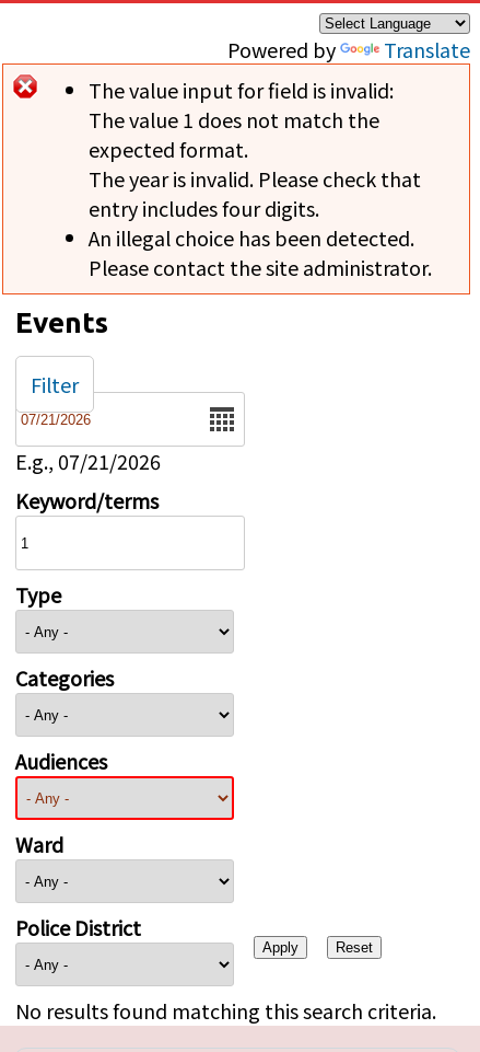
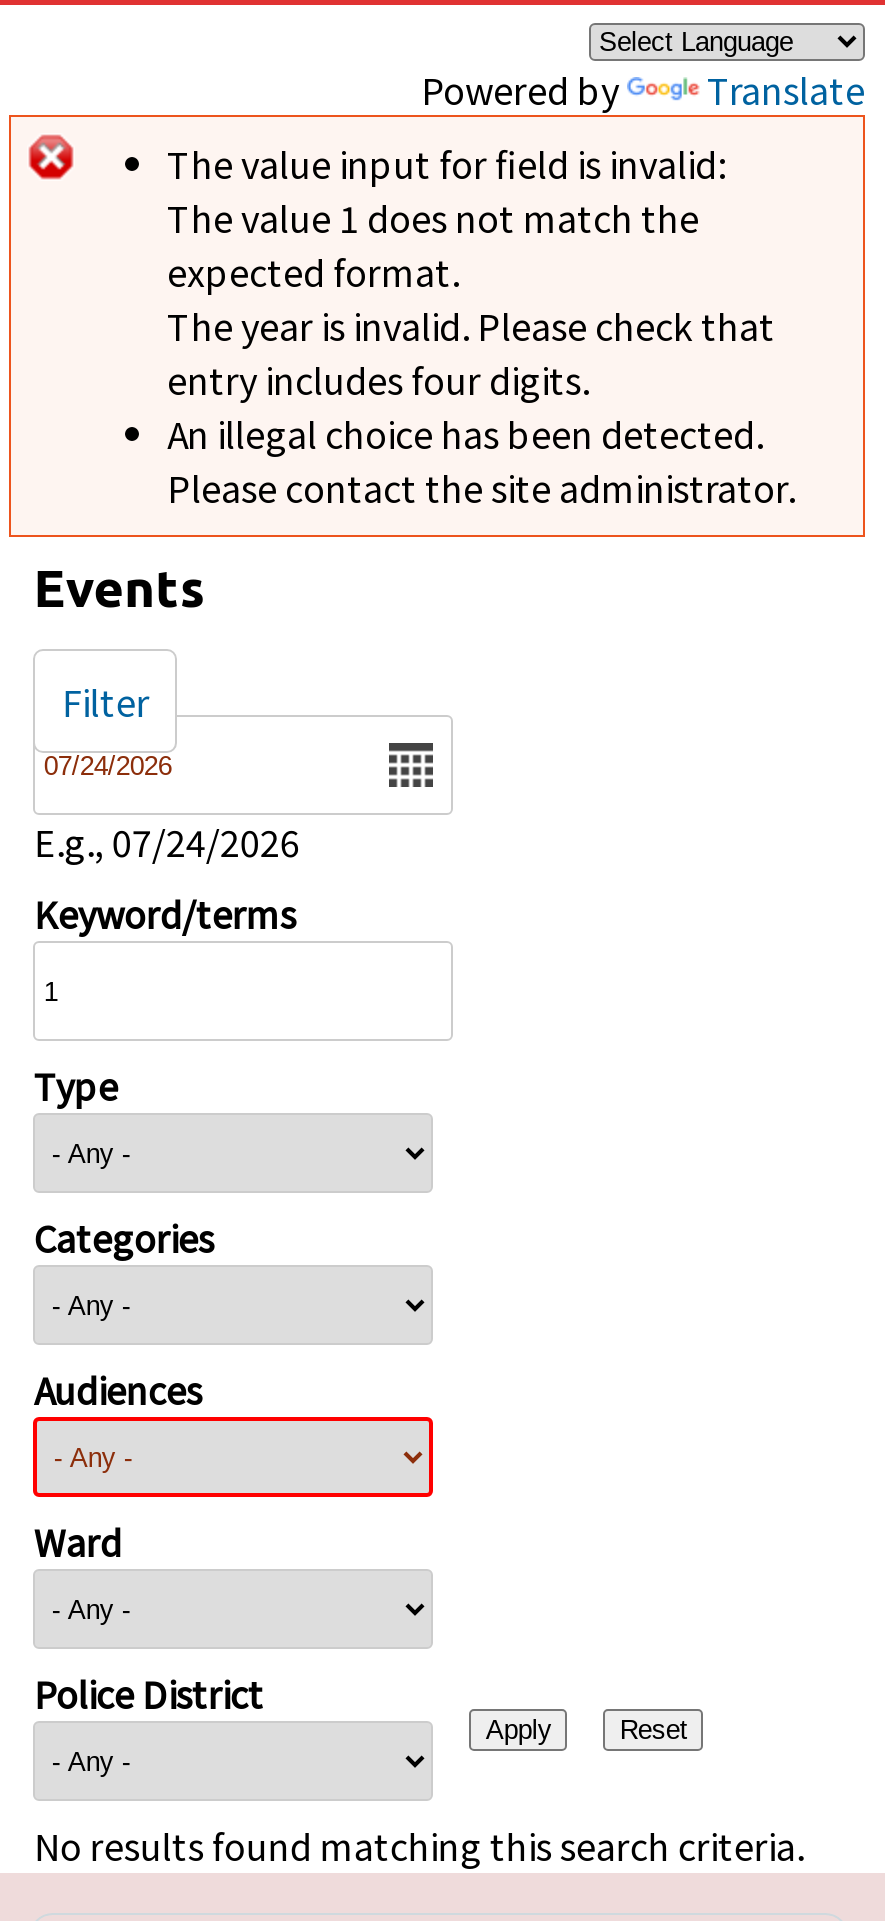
- E.g., 07/21/2026
+ E.g., 07/24/2026
